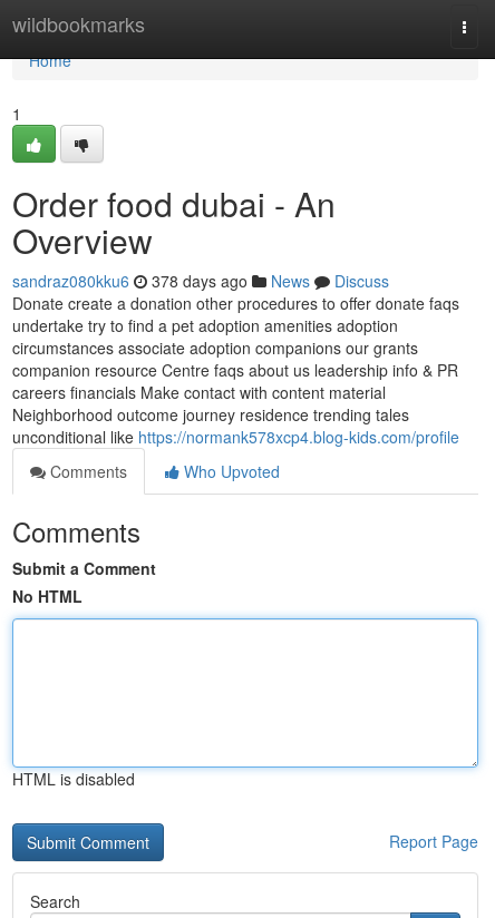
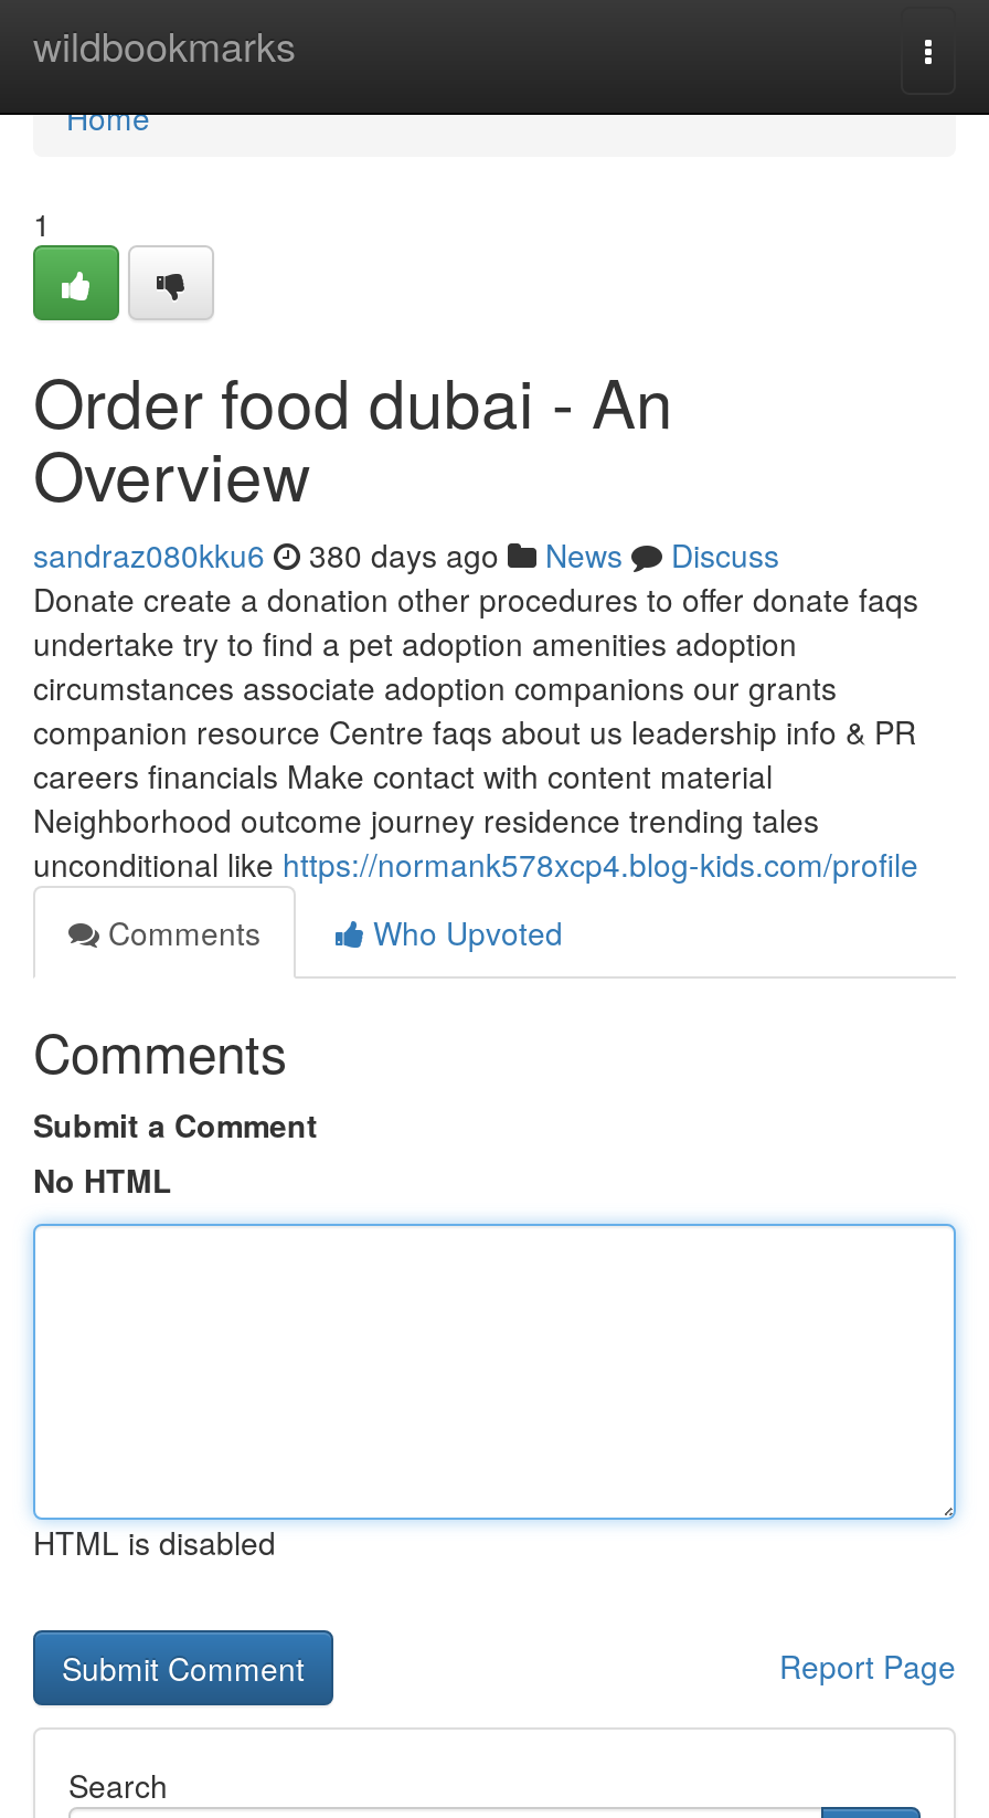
- sandraz080kku6 378 days ago News Discuss
+ sandraz080kku6 380 days ago News Discuss
